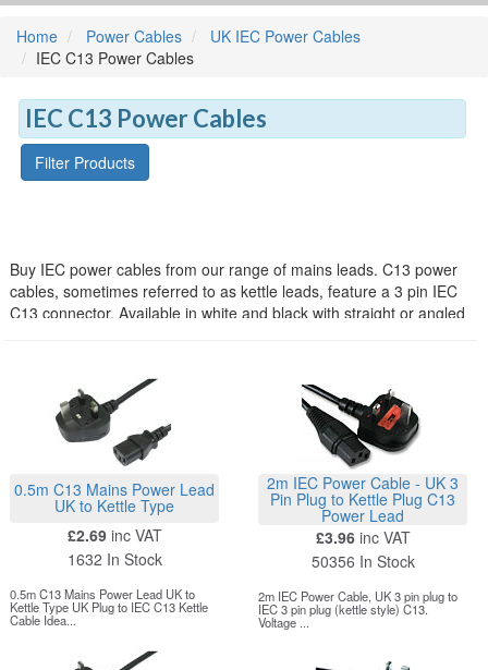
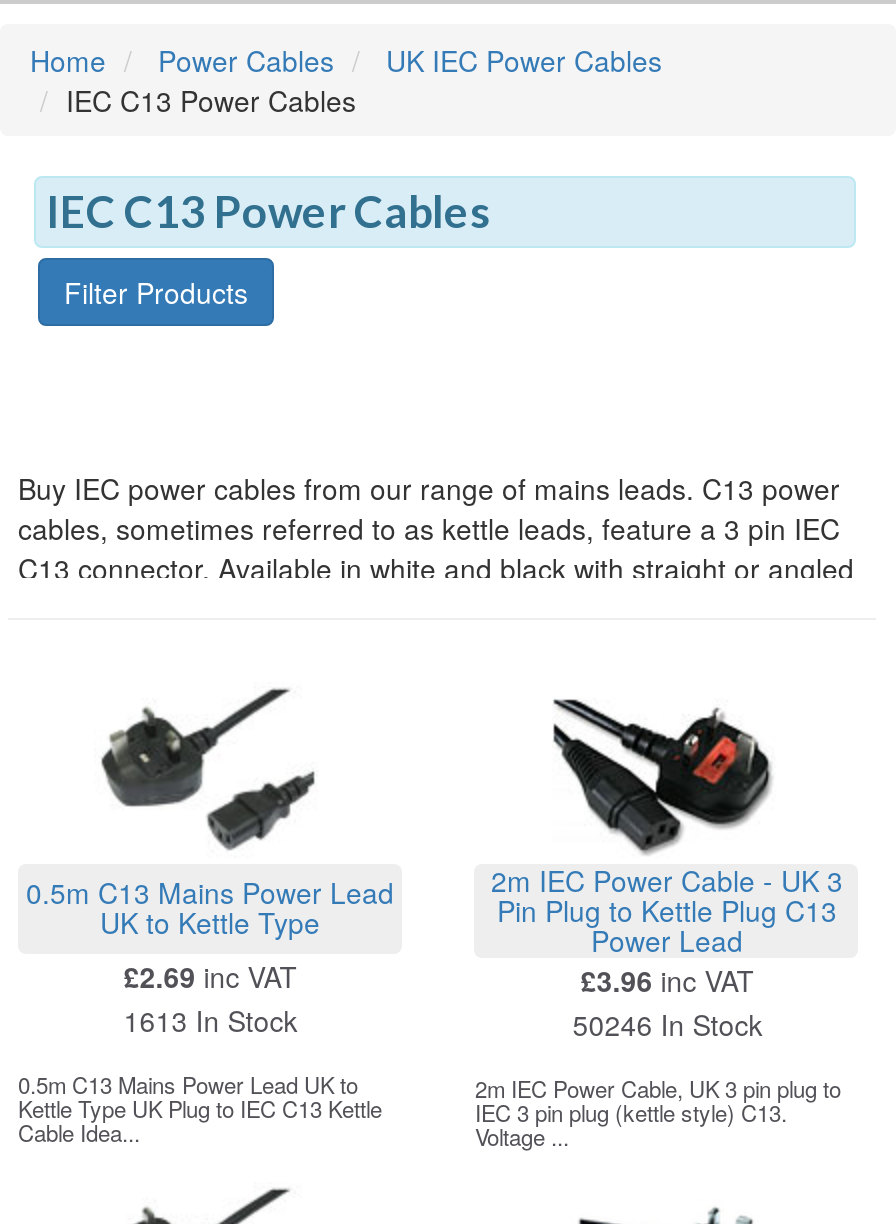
- 1632 In Stock
+ 1613 In Stock

- 50356 In Stock
+ 50246 In Stock
